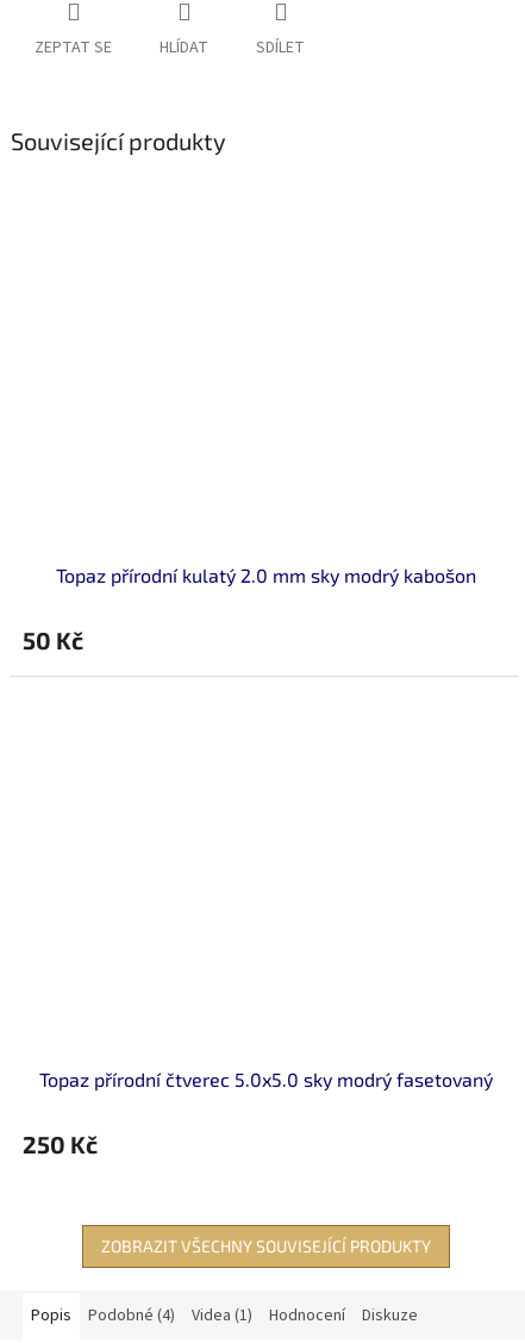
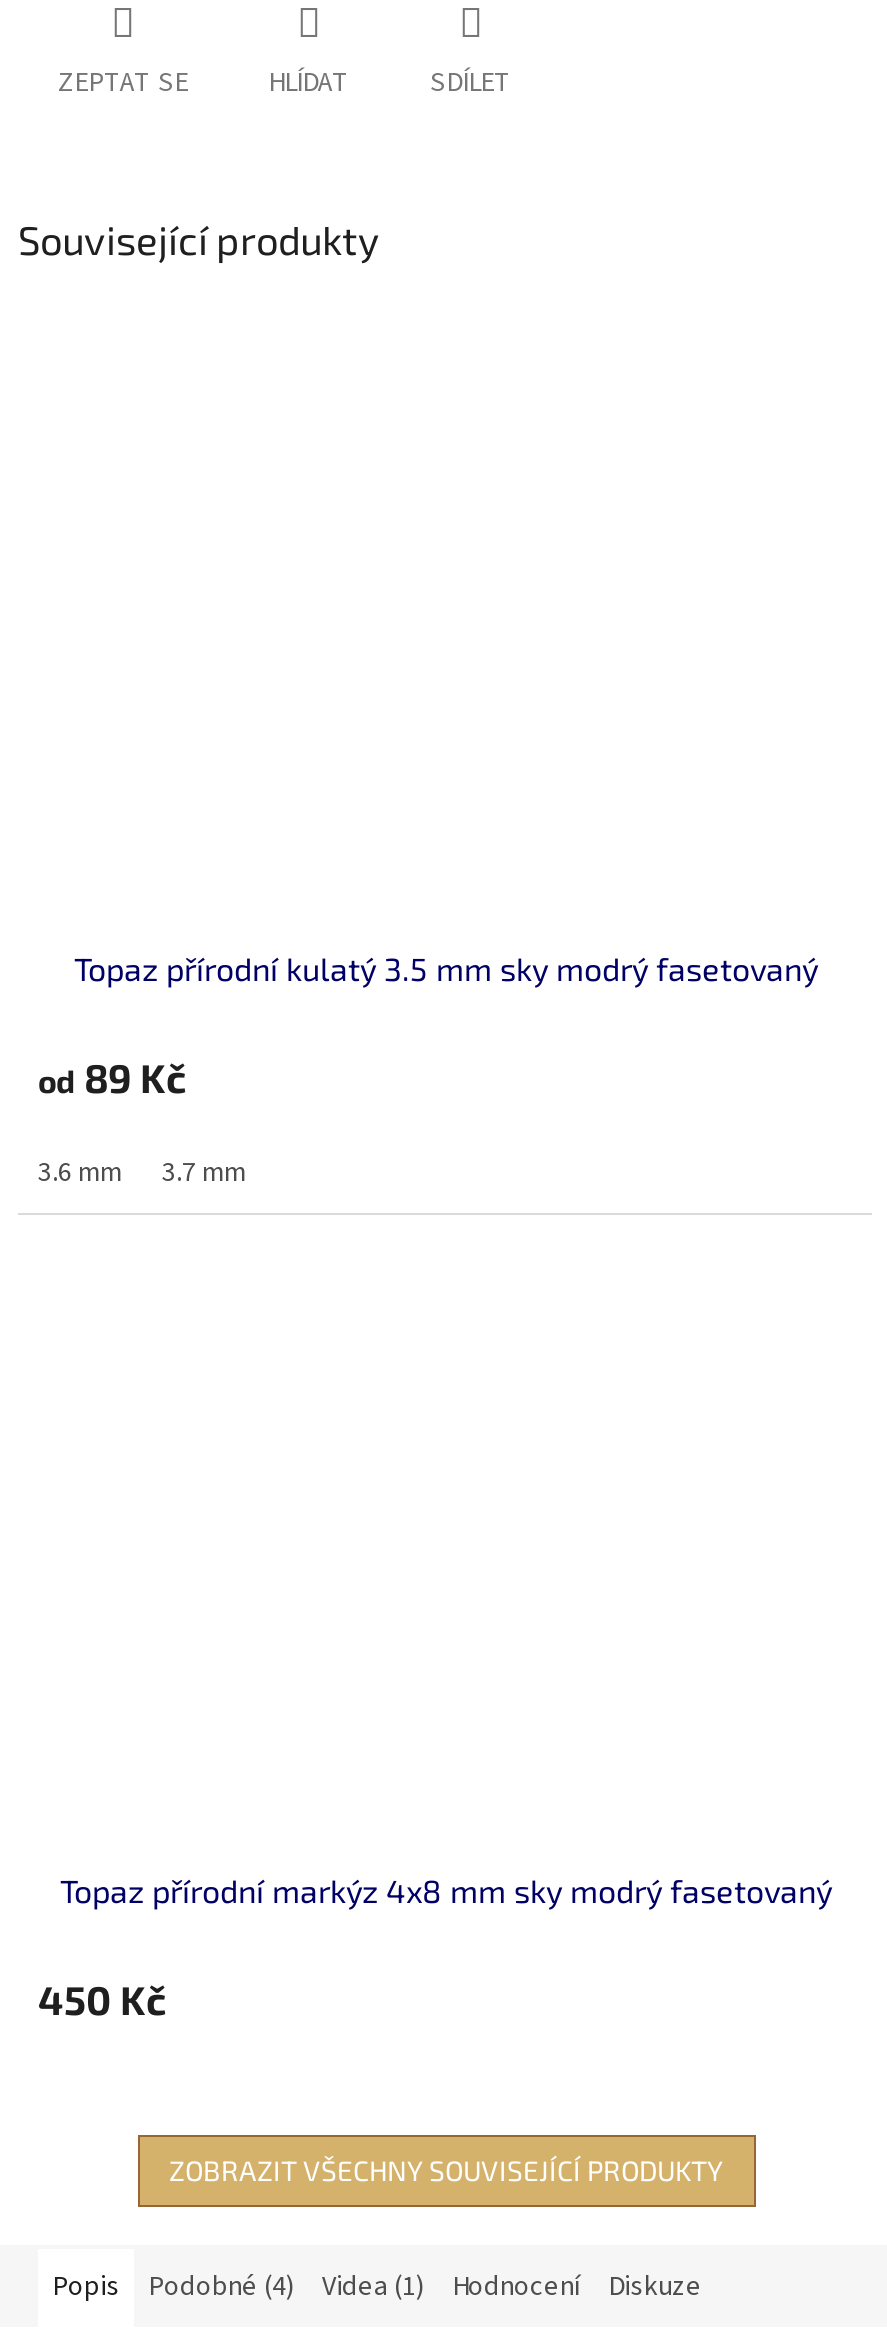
- Topaz přírodní kulatý 2.0 mm sky modrý kabošon
- 50 Kč
+ Topaz přírodní kulatý 3.5 mm sky modrý fasetovaný
+ od 89 Kč
+ 3.6 mm
+ 3.7 mm

- Topaz přírodní čtverec 5.0x5.0 sky modrý fasetovaný
- 250 Kč
+ Topaz přírodní markýz 4x8 mm sky modrý fasetovaný
+ 450 Kč
